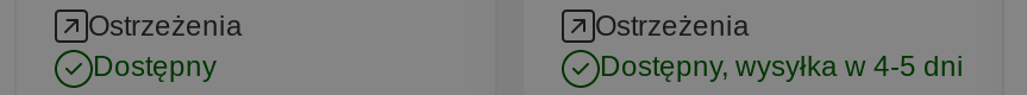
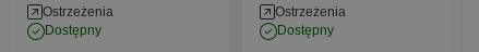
- dostępny, wysyłka w 4-5 dni
+ dostępny
